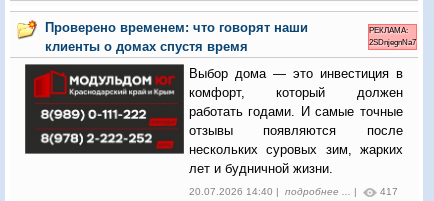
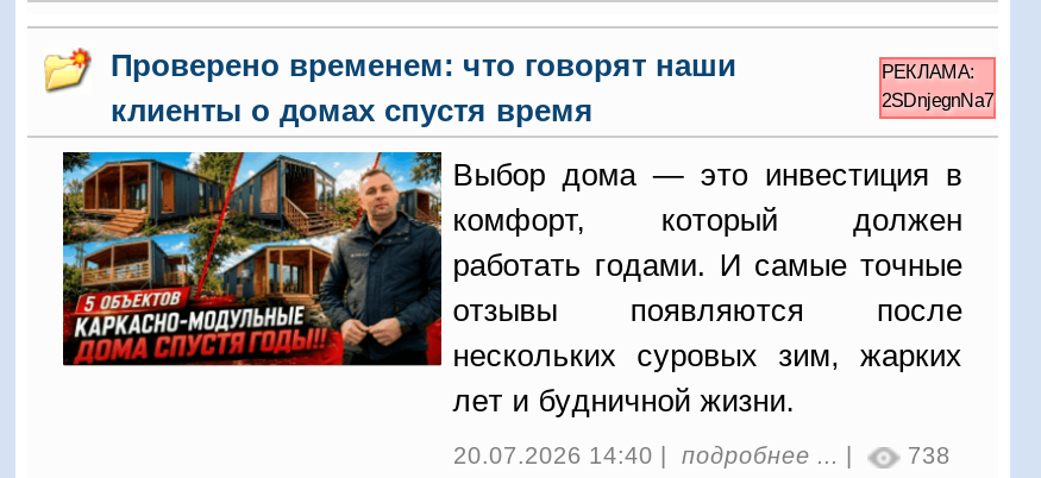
- [image]
+ [image]

- 417
+ 738
